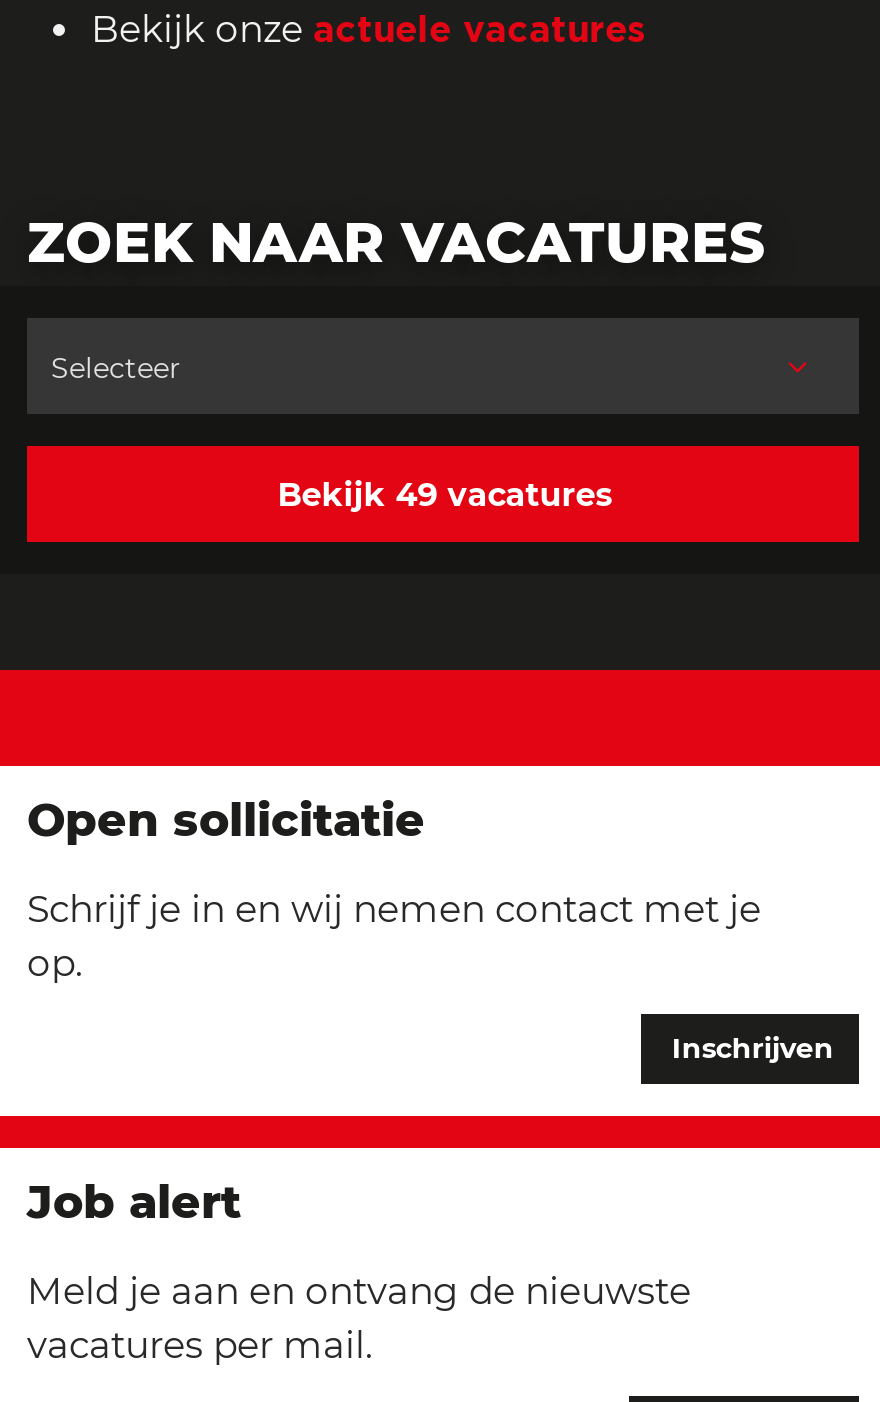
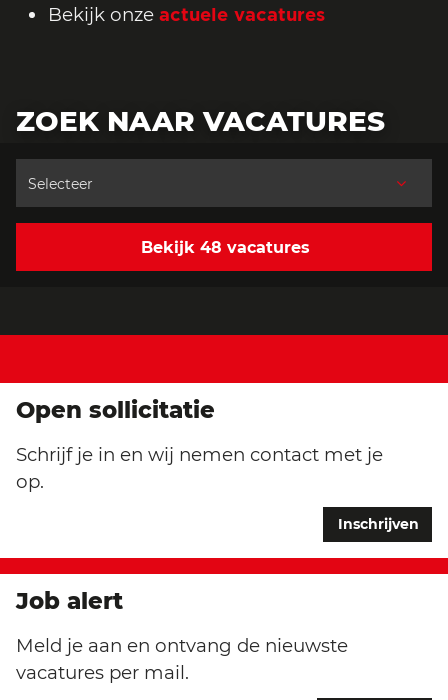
- Bekijk 49 vacatures
+ Bekijk 48 vacatures
